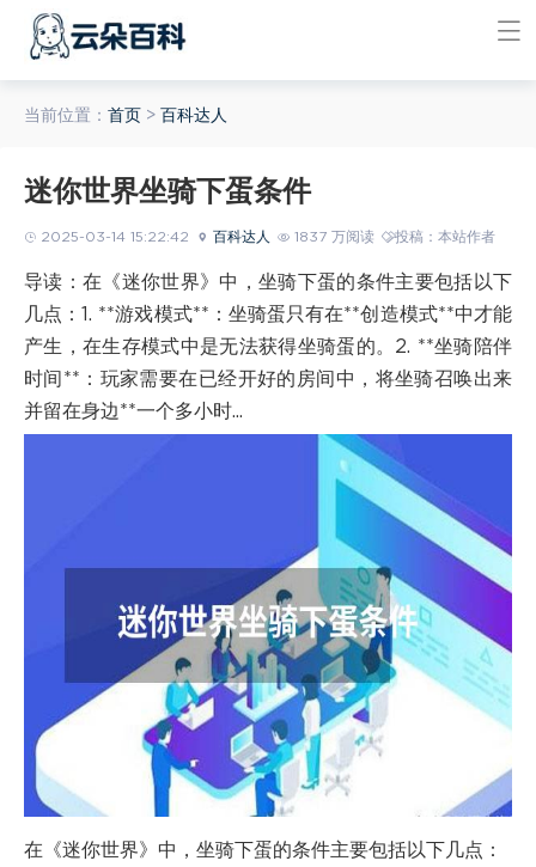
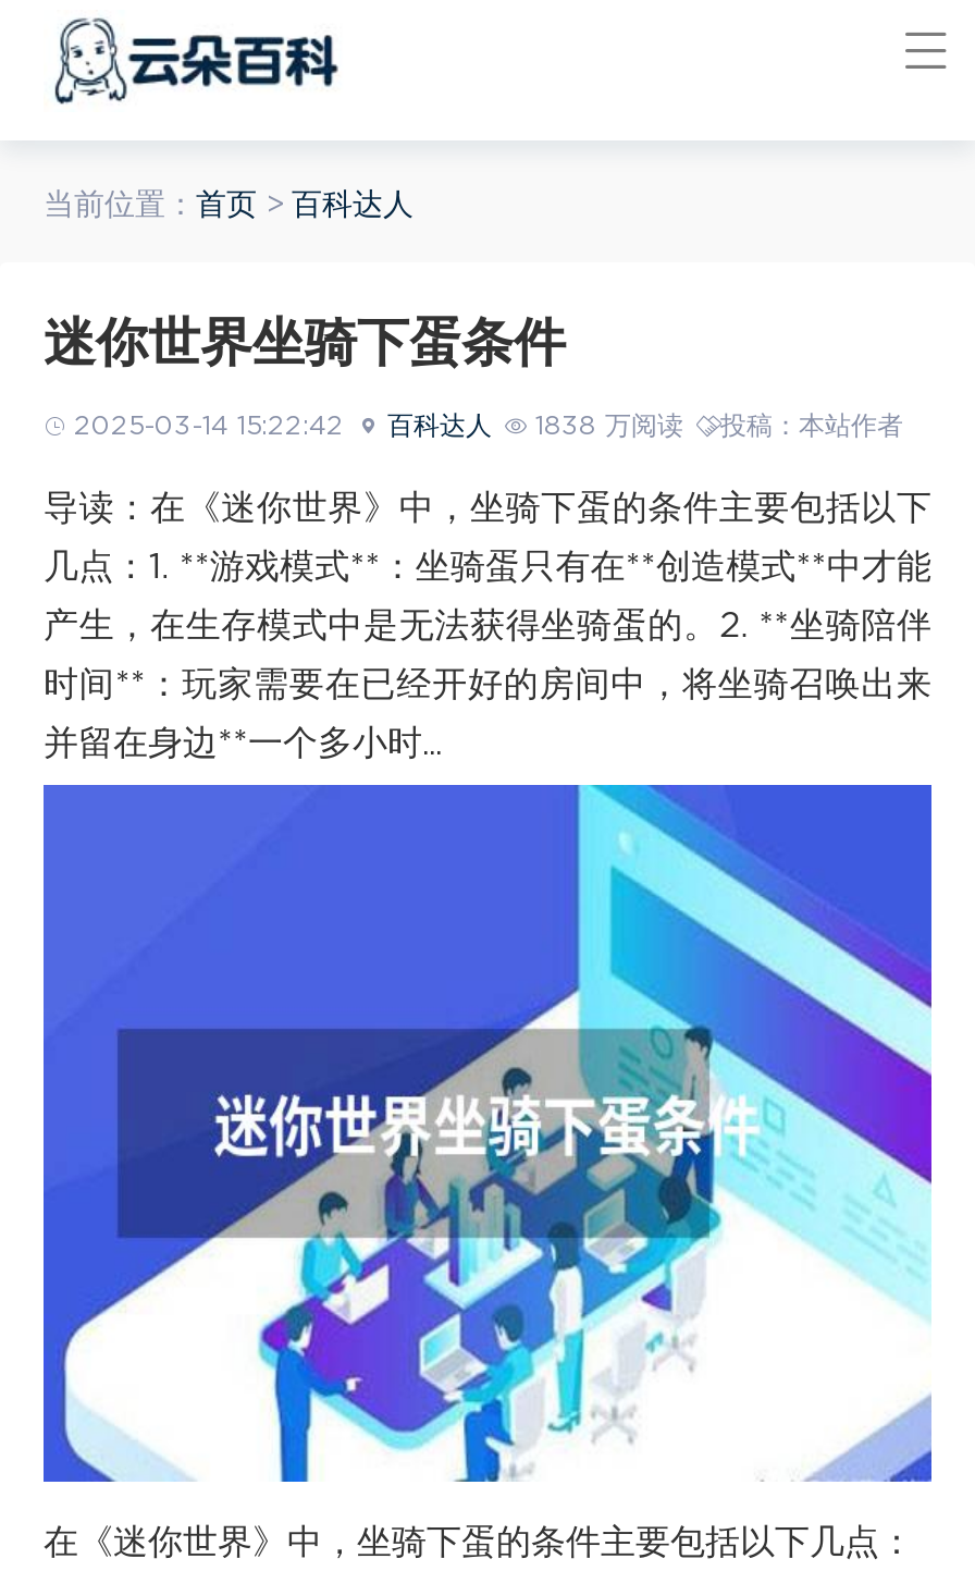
- 2025-03-14 15:22:42 百科达人 1837 万阅读 投稿：本站作者
+ 2025-03-14 15:22:42 百科达人 1838 万阅读 投稿：本站作者
